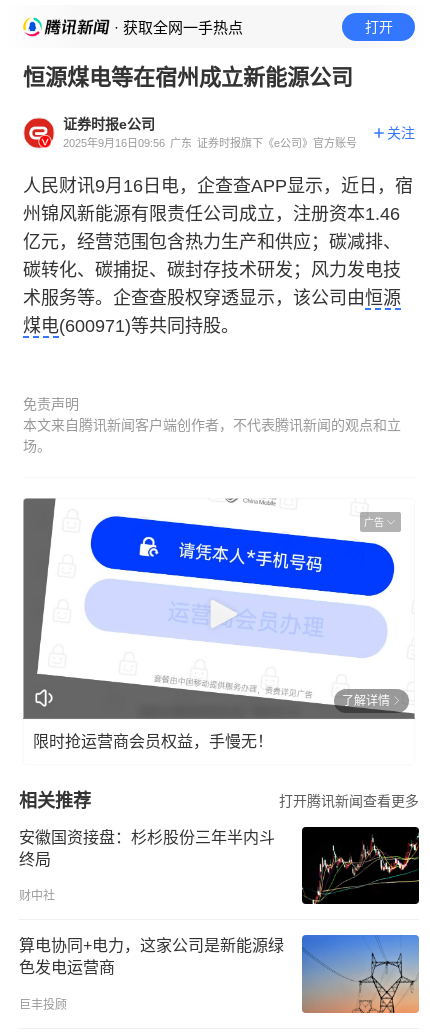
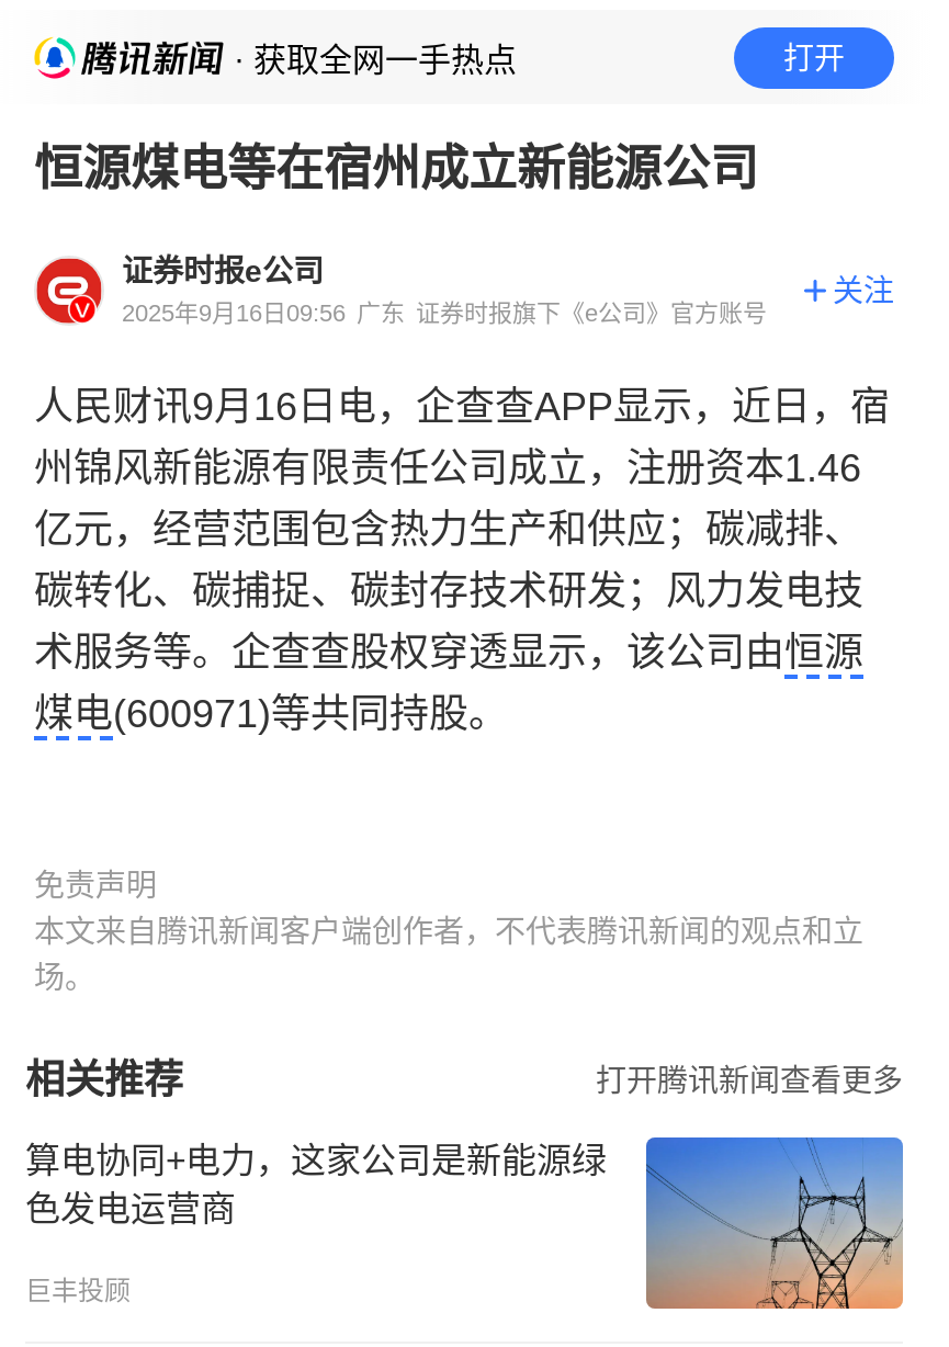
- [image]
- 广告

- 了解详情
- 限时抢运营商会员权益，手慢无！

- [image]
- 安徽国资接盘：杉杉股份三年半内斗
- 终局
- 财中社
